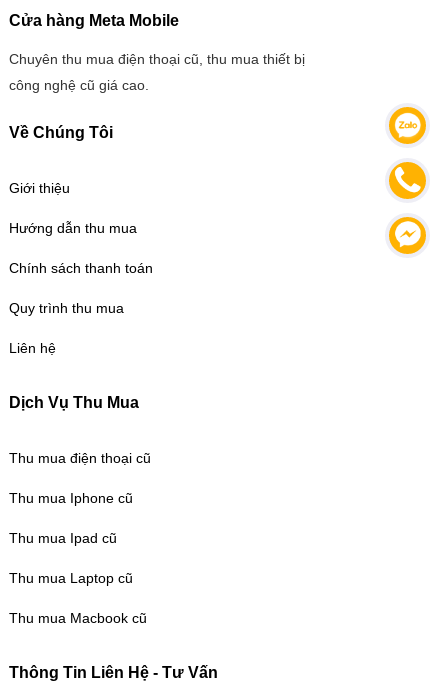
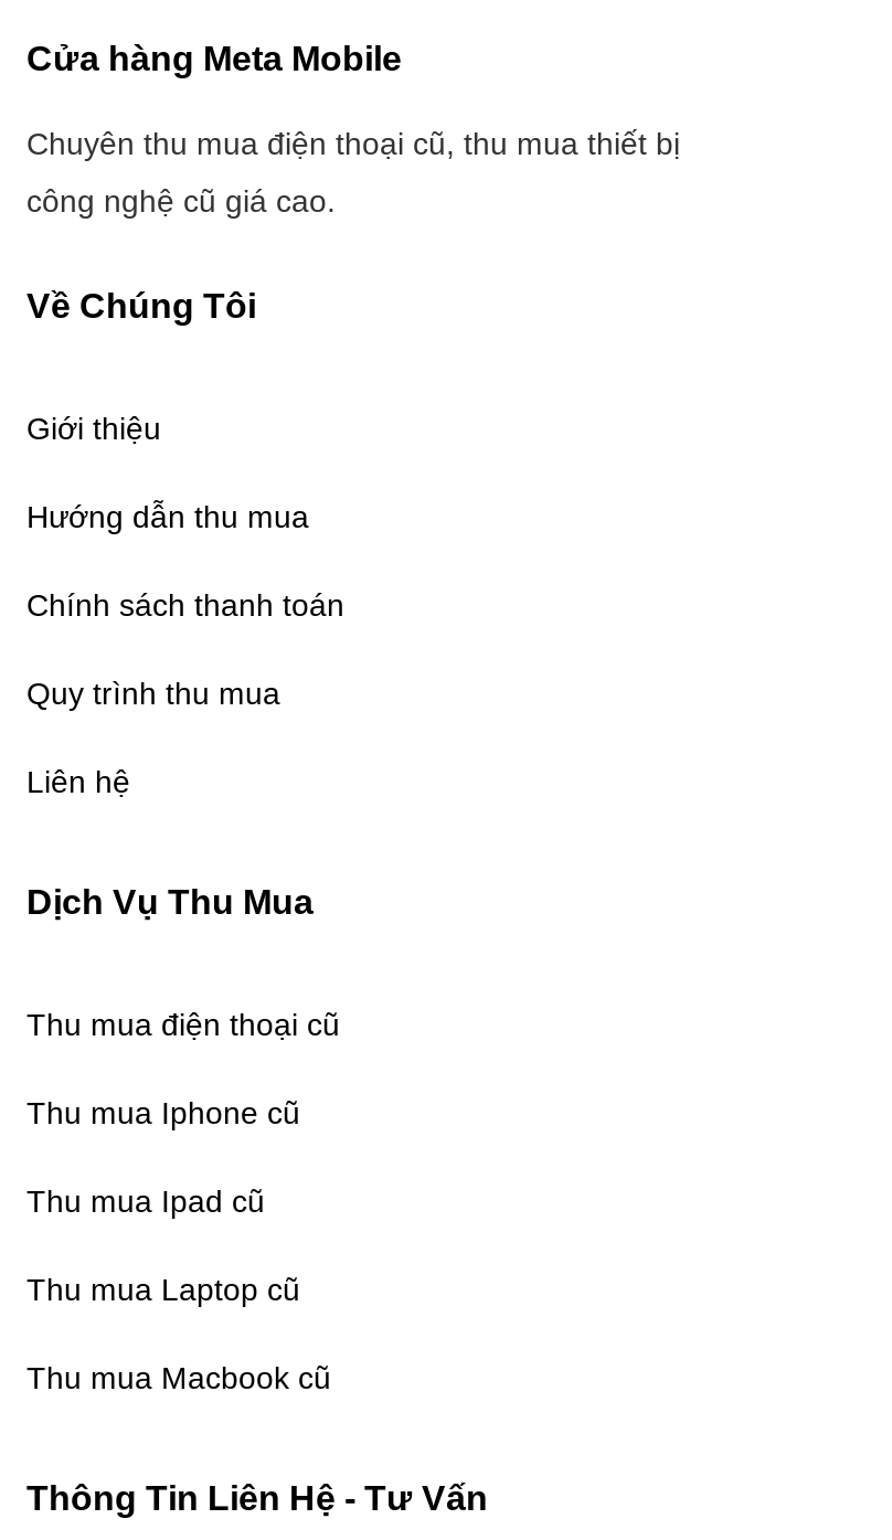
- [image]

- [image]

- [image]
